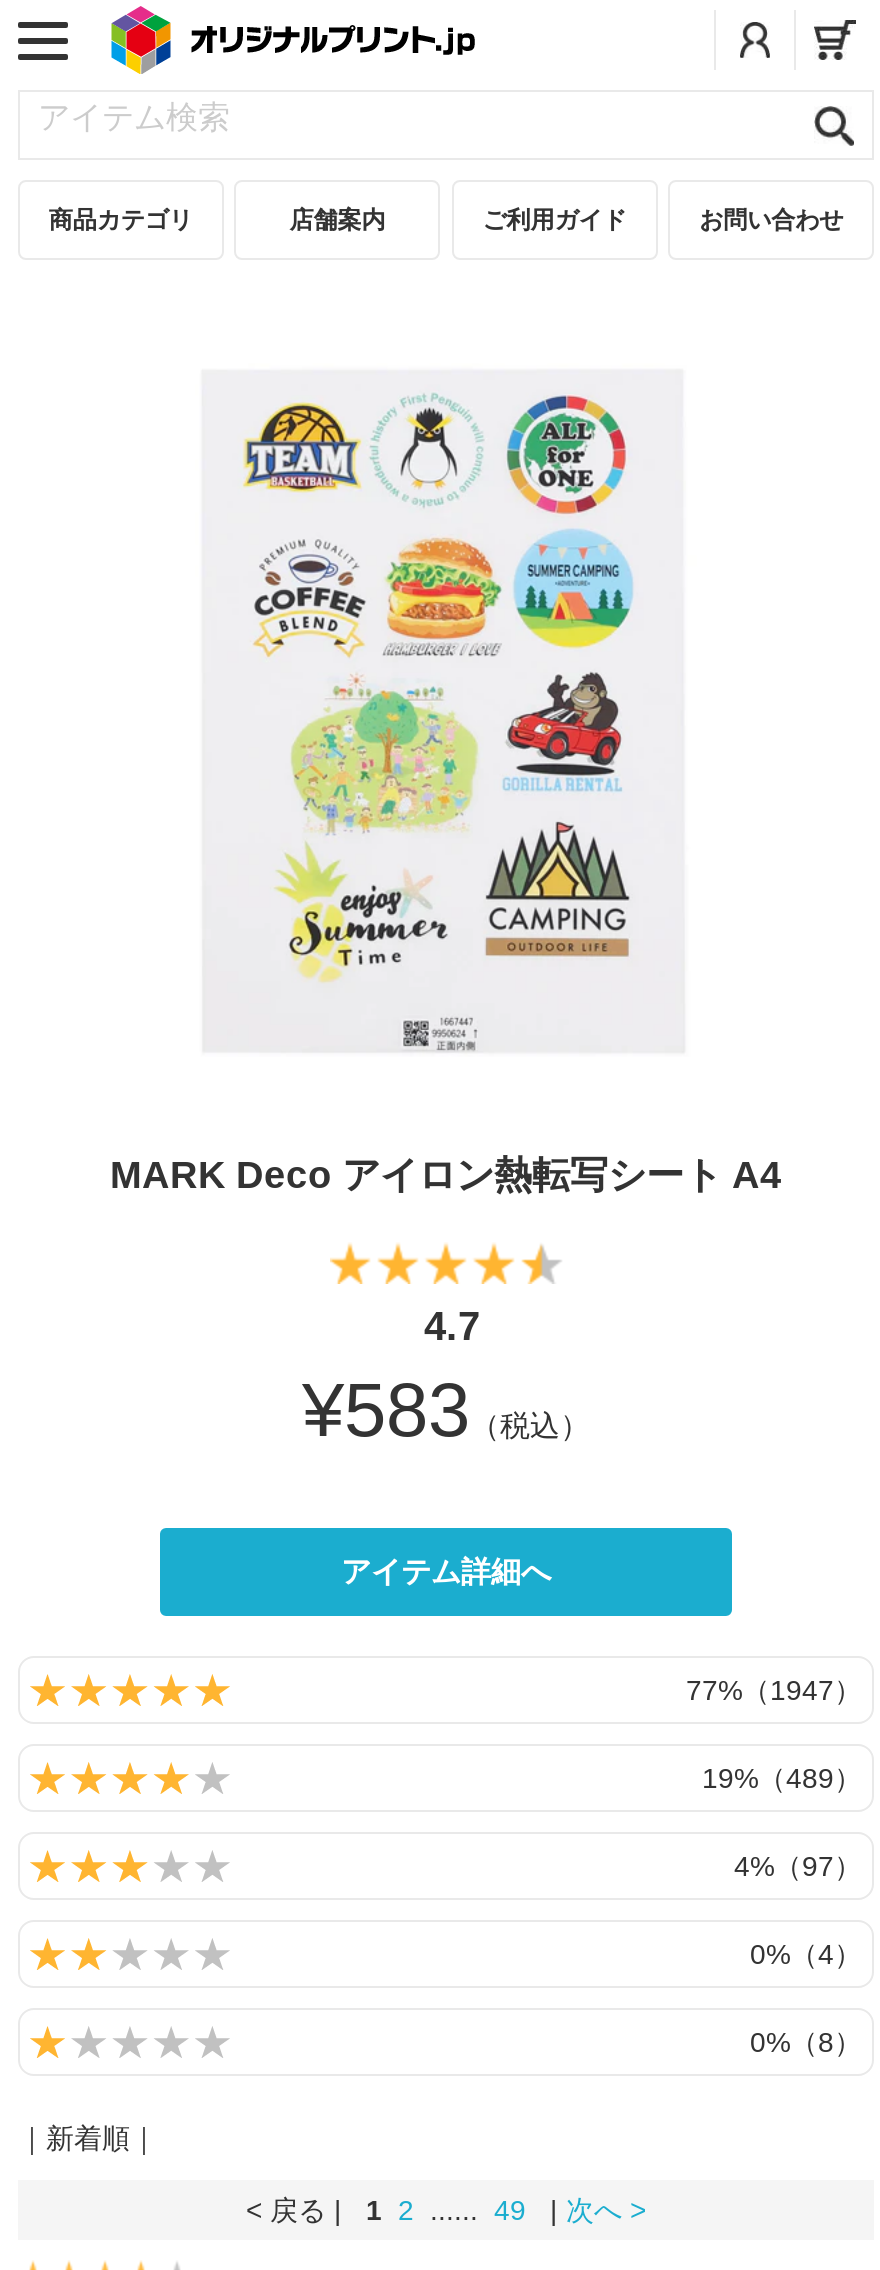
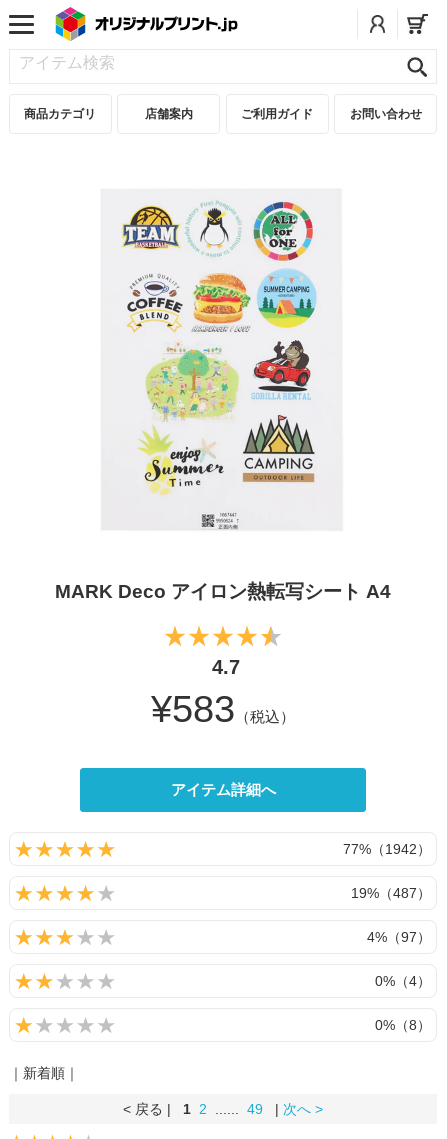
- 77%（1947）
+ 77%（1942）

- 19%（489）
+ 19%（487）
